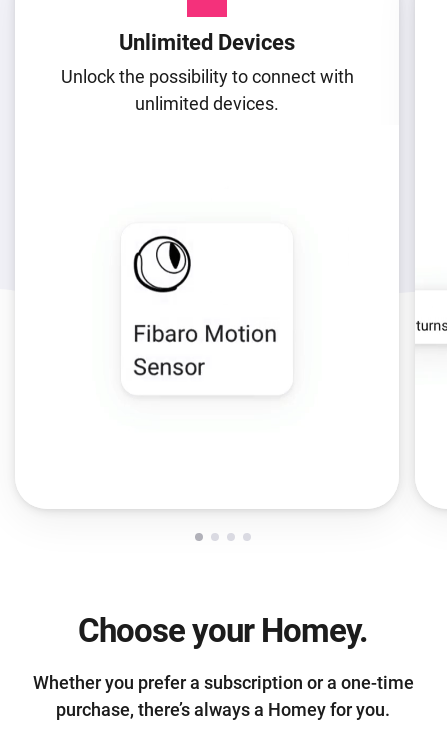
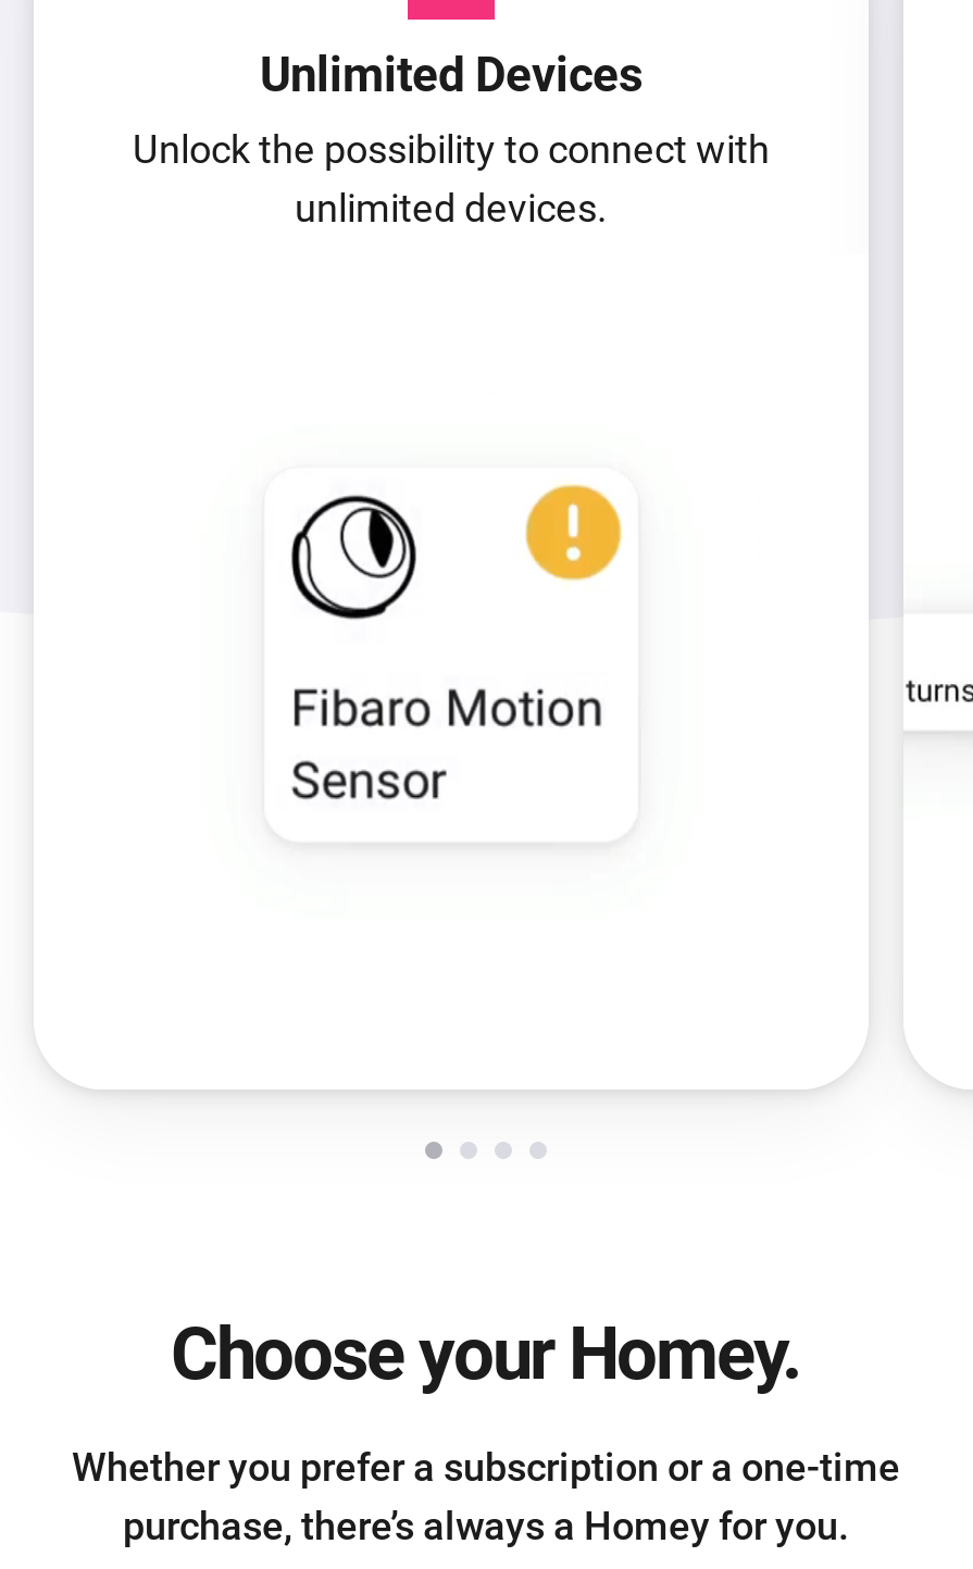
+ [image]
